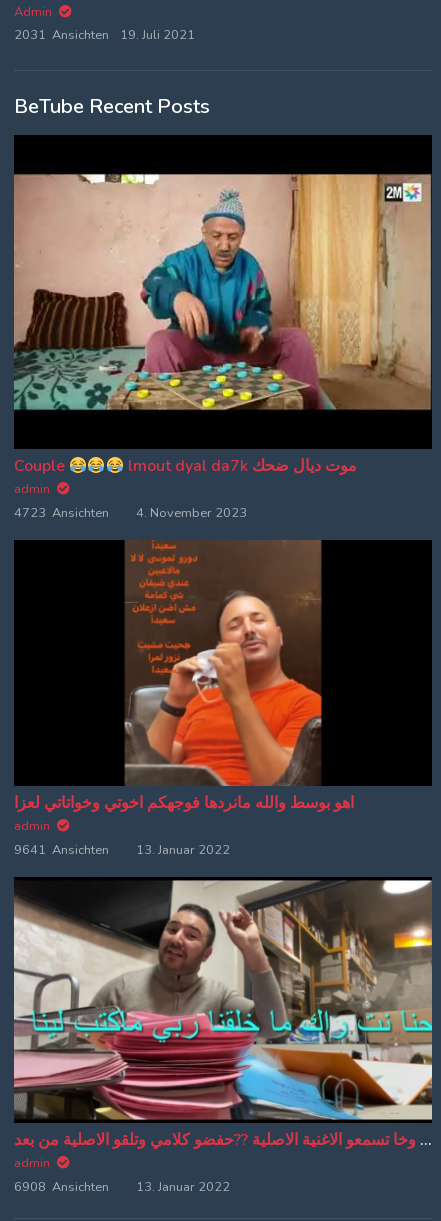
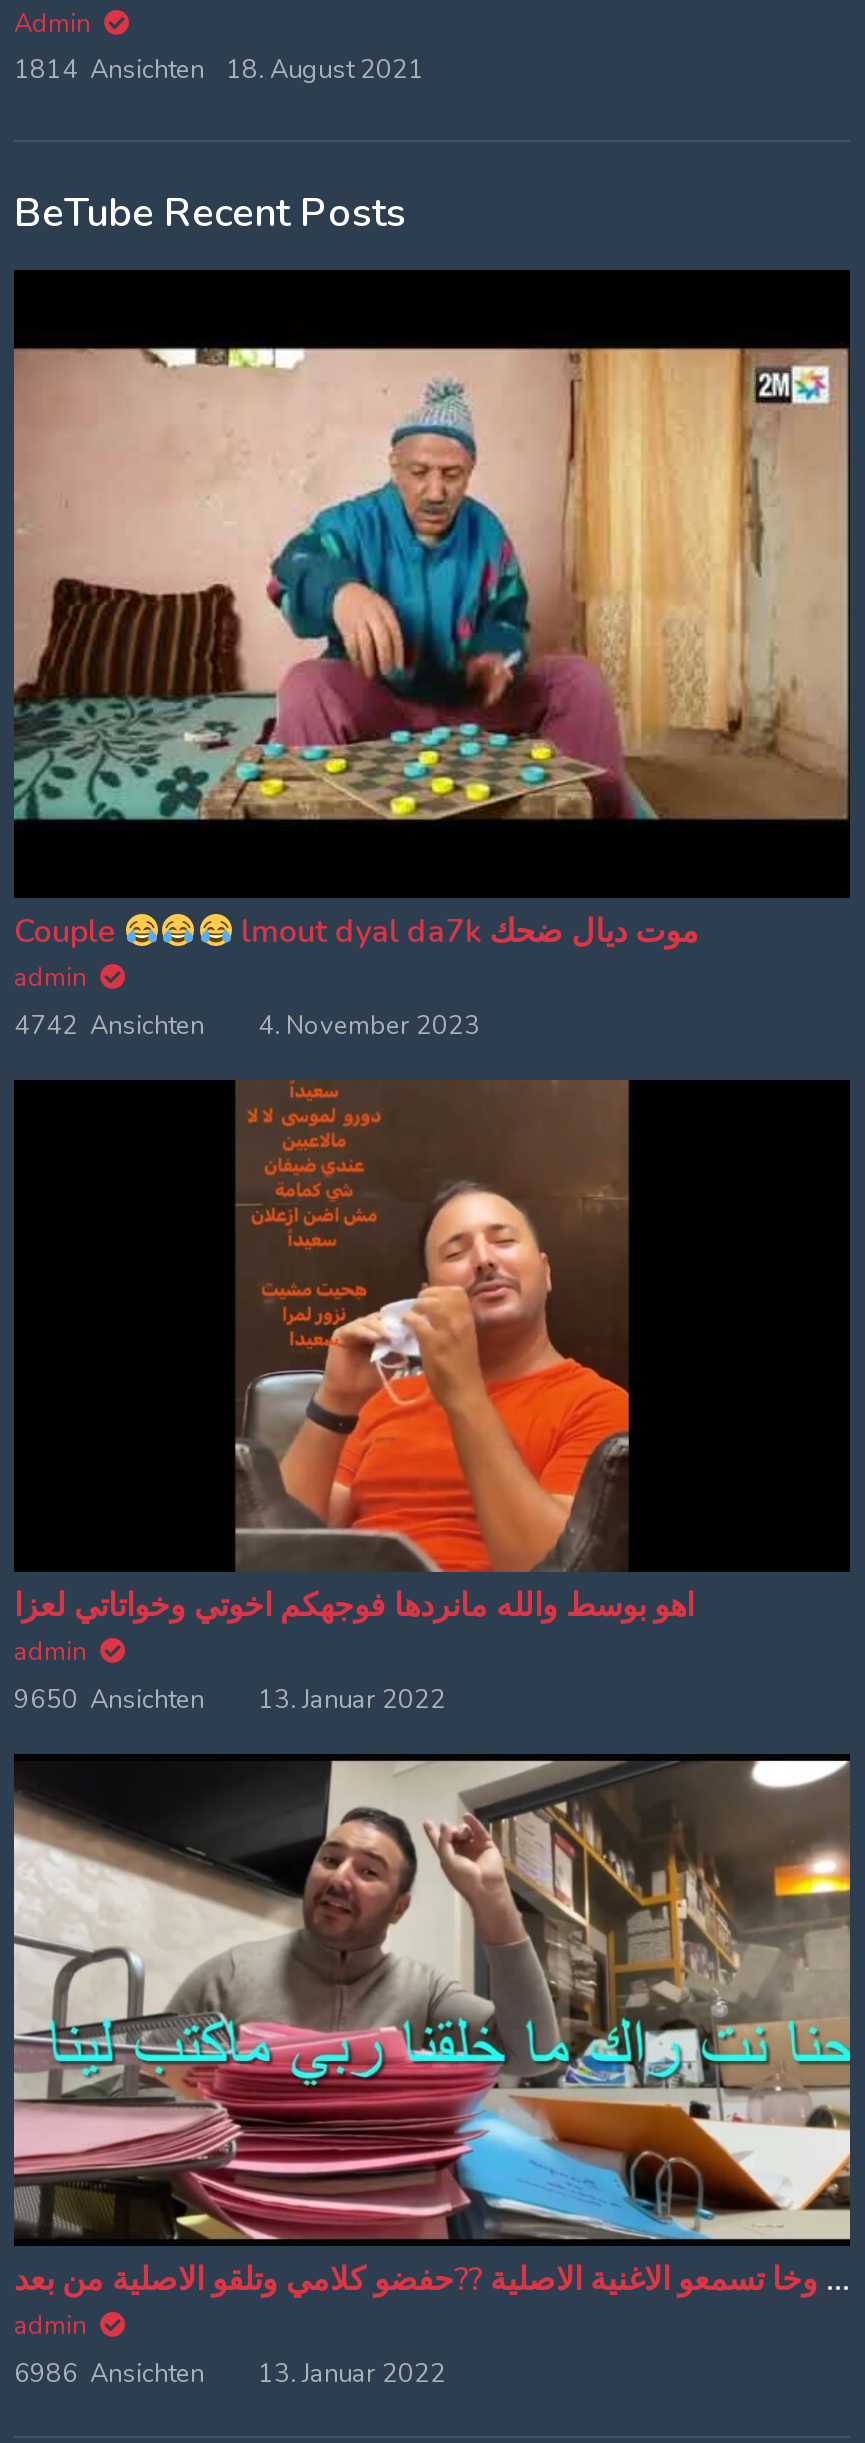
- 2031 Ansichten 19. Juli 2021
+ 1814 Ansichten 18. August 2021

- 4723 Ansichten 4. November 2023
+ 4742 Ansichten 4. November 2023

- 9641 Ansichten 13. Januar 2022
+ 9650 Ansichten 13. Januar 2022

- 6908 Ansichten 13. Januar 2022
+ 6986 Ansichten 13. Januar 2022
